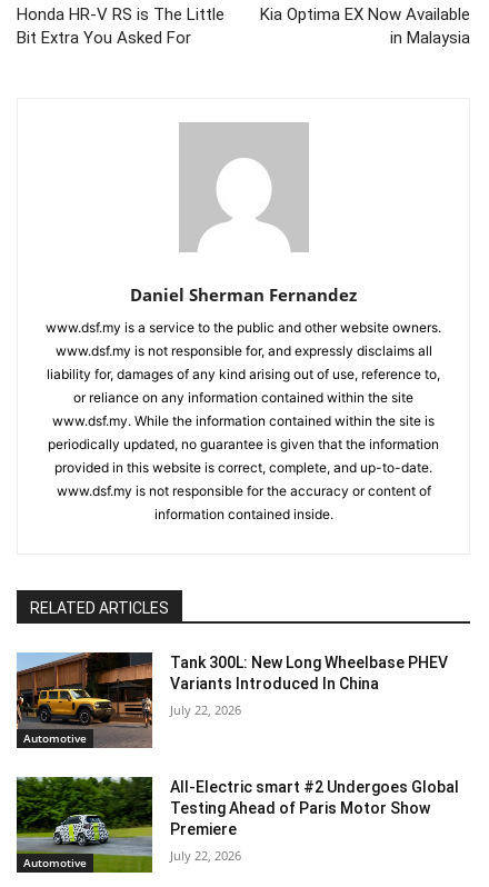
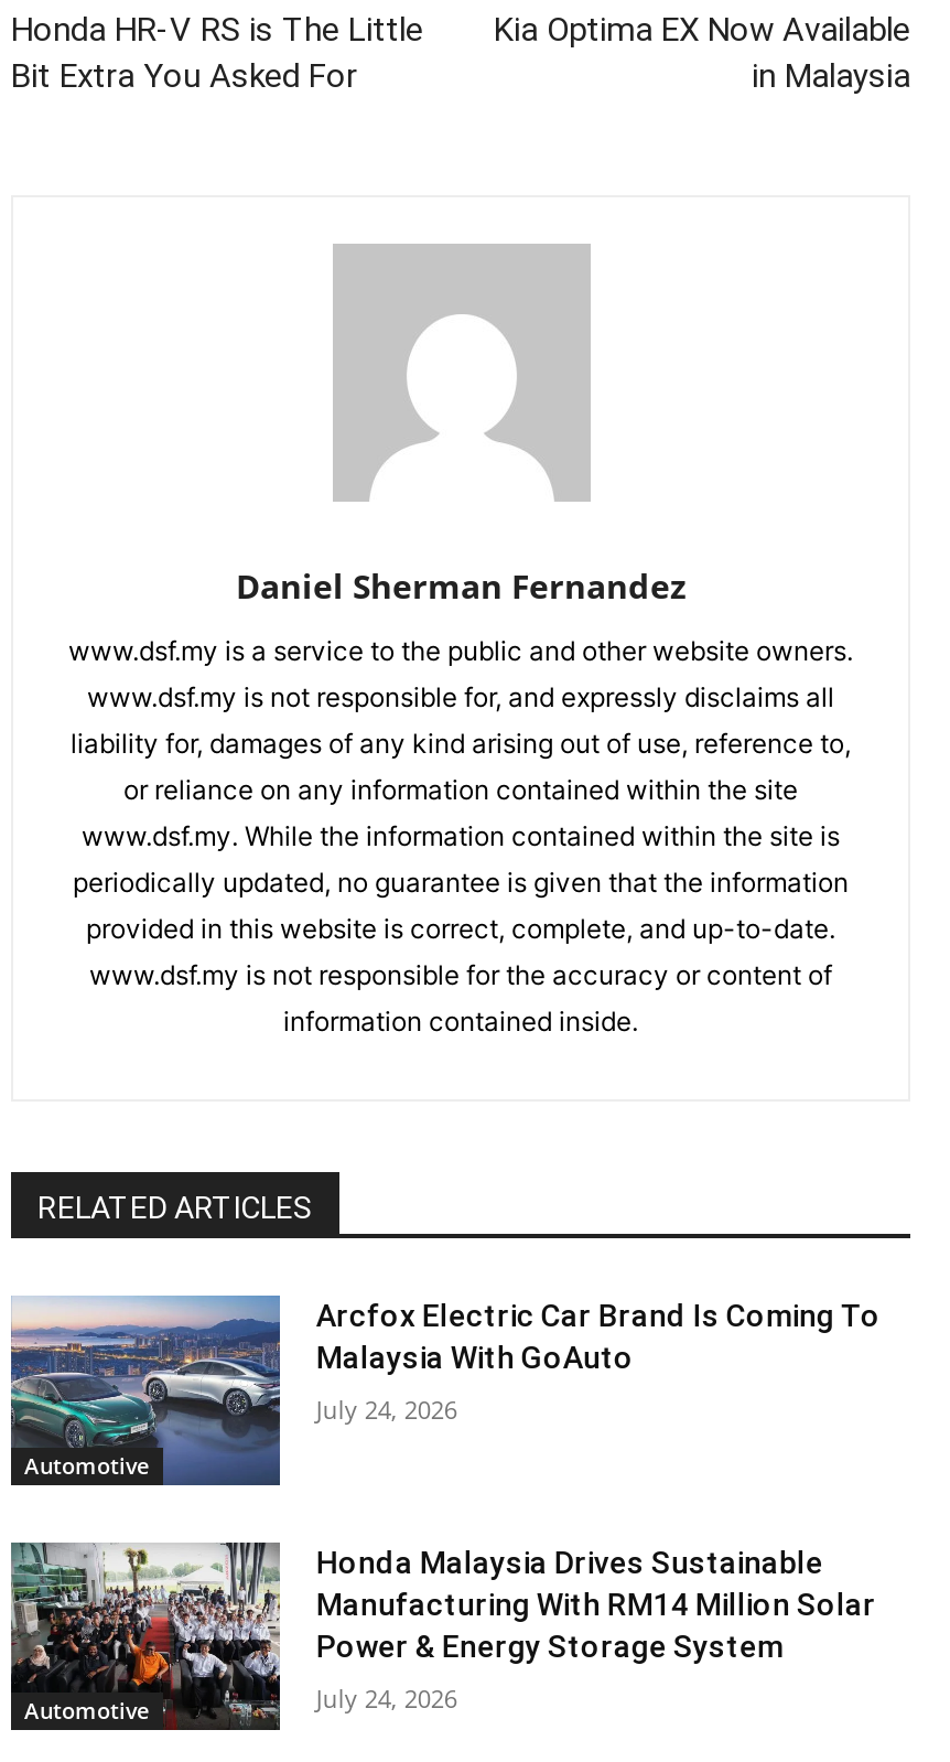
- [image]
- Tank 300L: New Long Wheelbase PHEV
- Variants Introduced In China
+ [image]
+ Arcfox Electric Car Brand Is Coming To
+ Malaysia With GoAuto

- July 22, 2026
+ July 24, 2026

- [image]
- All-Electric smart #2 Undergoes Global
- Testing Ahead of Paris Motor Show
- Premiere
+ [image]
+ Honda Malaysia Drives Sustainable
+ Manufacturing With RM14 Million Solar
+ Power & Energy Storage System

- July 22, 2026
+ July 24, 2026
